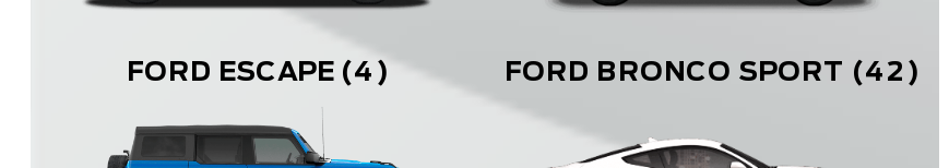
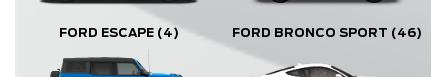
- FORD BRONCO SPORT (42)
+ FORD BRONCO SPORT (46)
